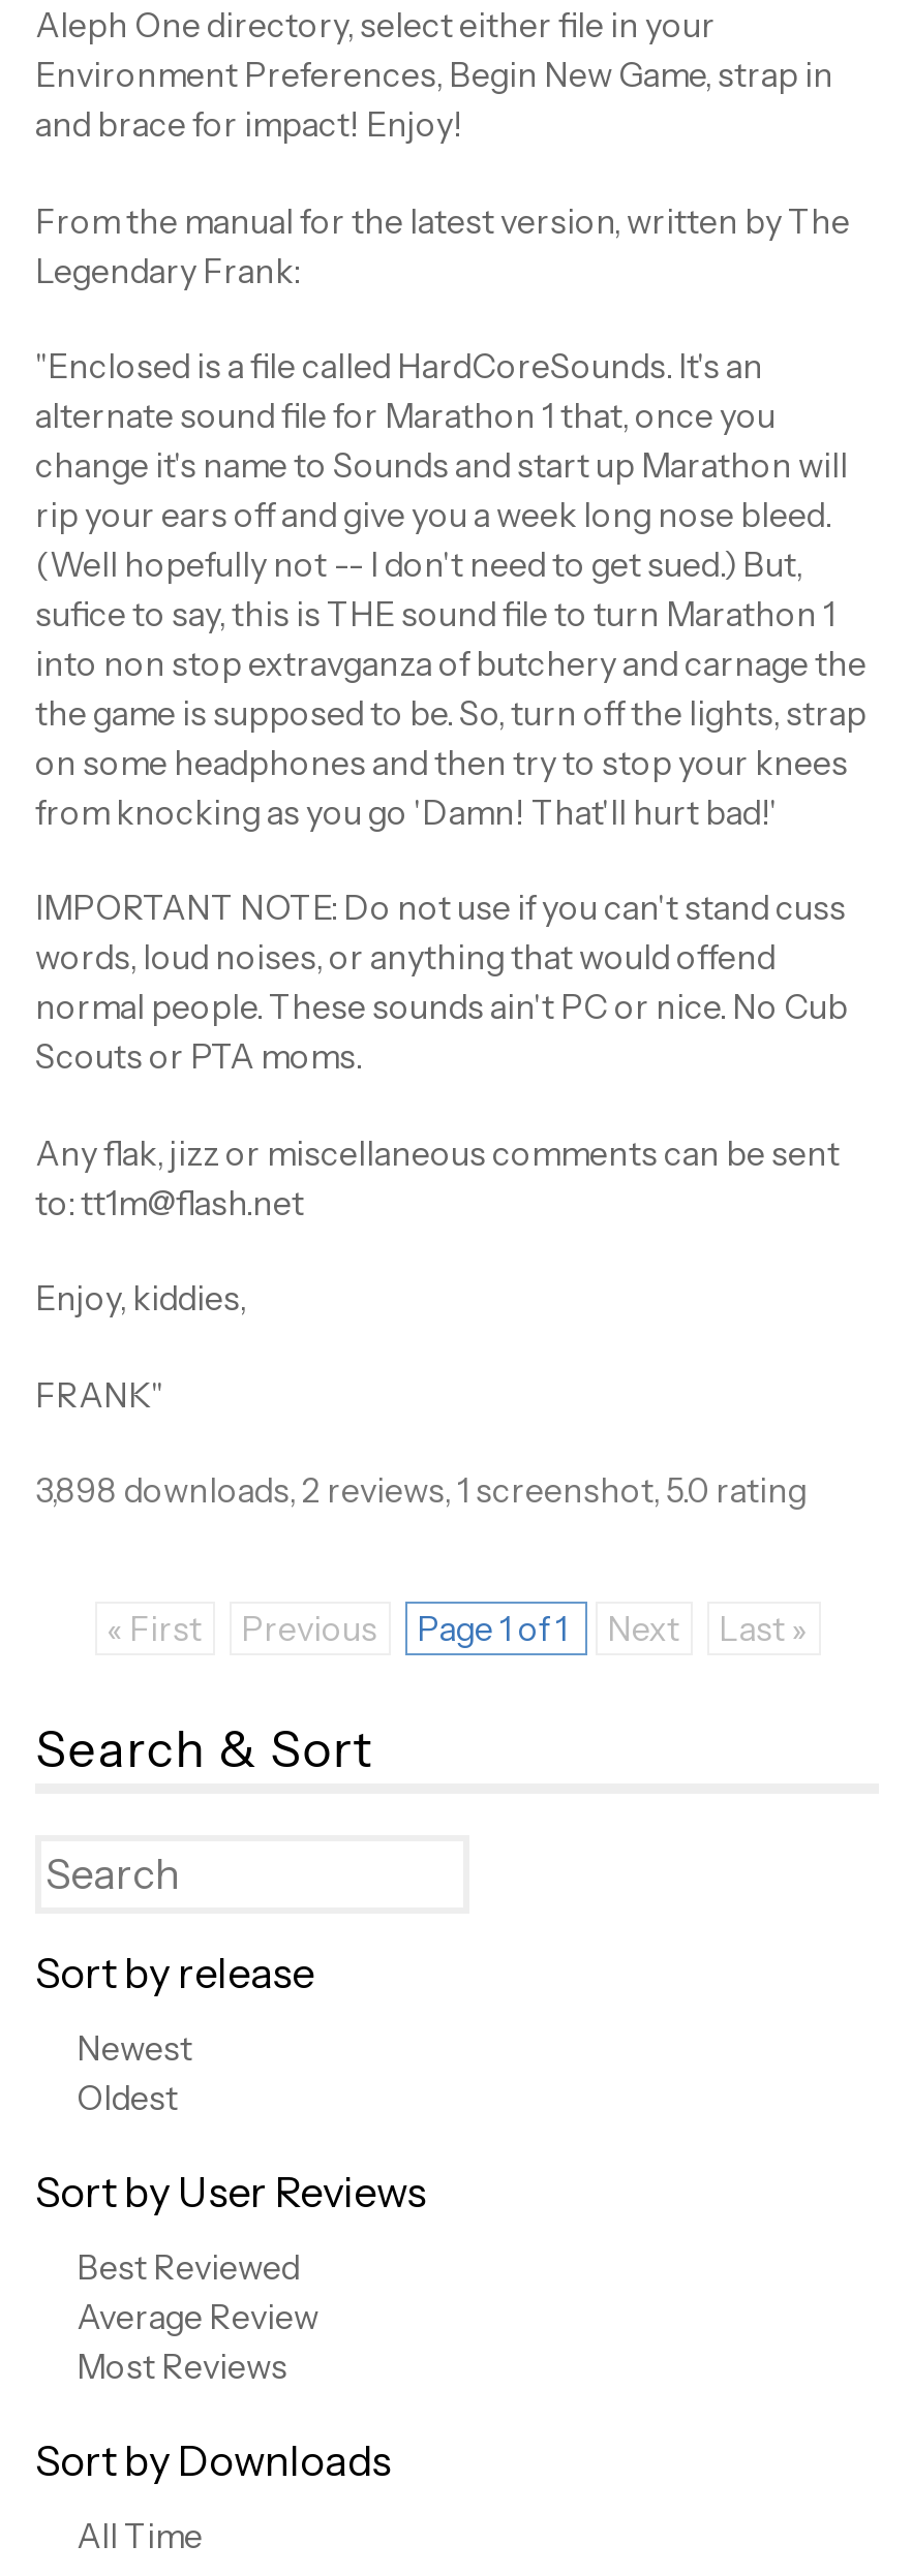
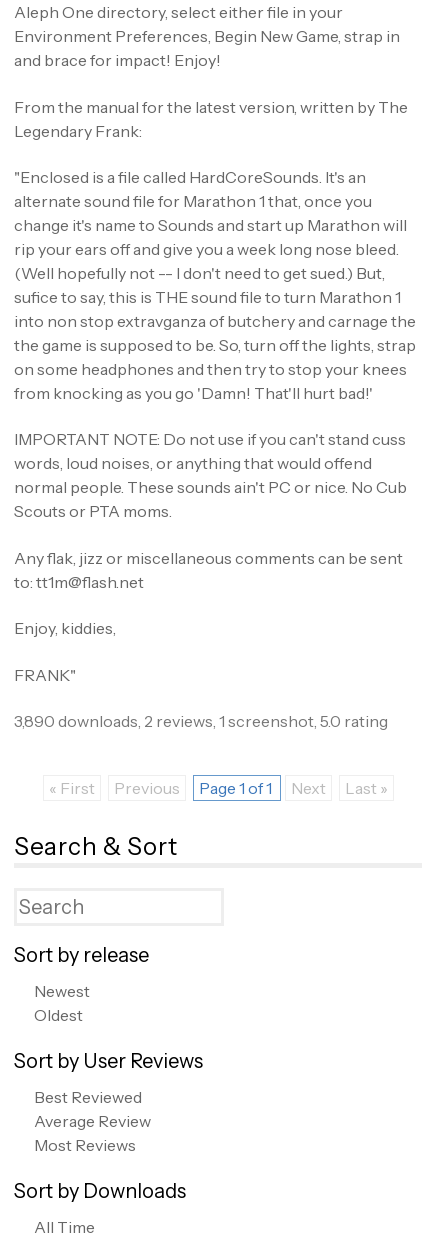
- 3,898 downloads, 2 reviews, 1 screenshot, 5.0 rating
+ 3,890 downloads, 2 reviews, 1 screenshot, 5.0 rating
